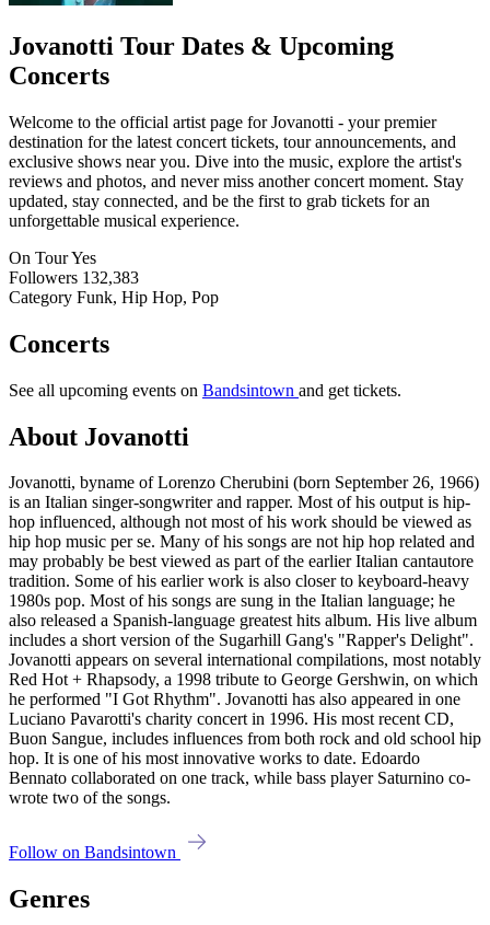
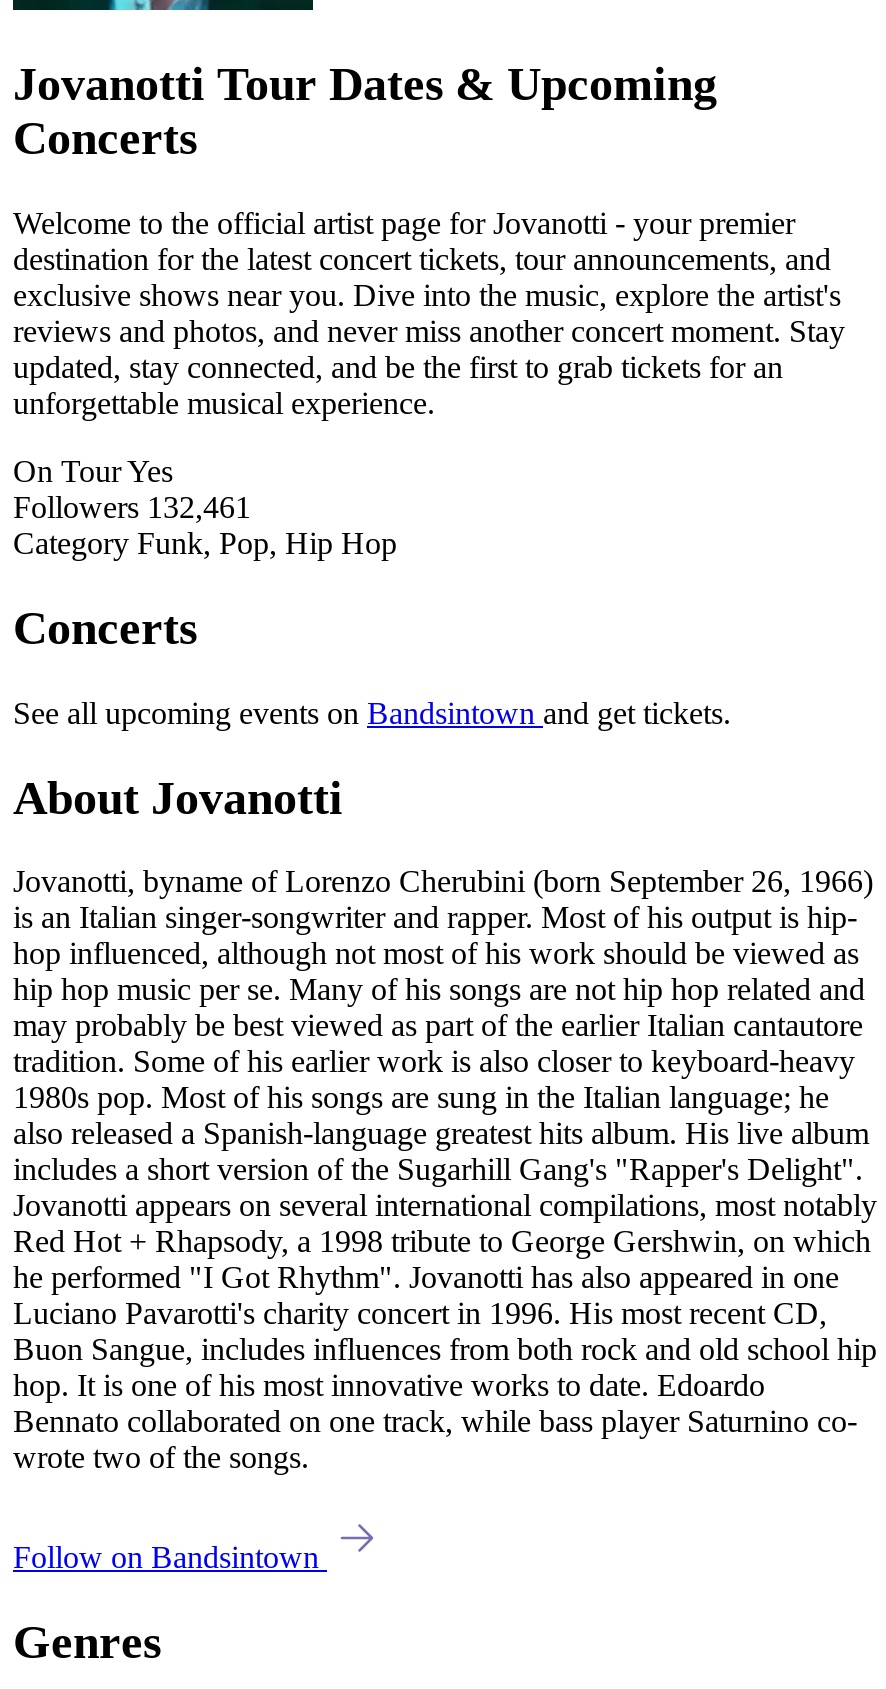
- Followers 132,383
+ Followers 132,461

- Category Funk, Hip Hop, Pop
+ Category Funk, Pop, Hip Hop
